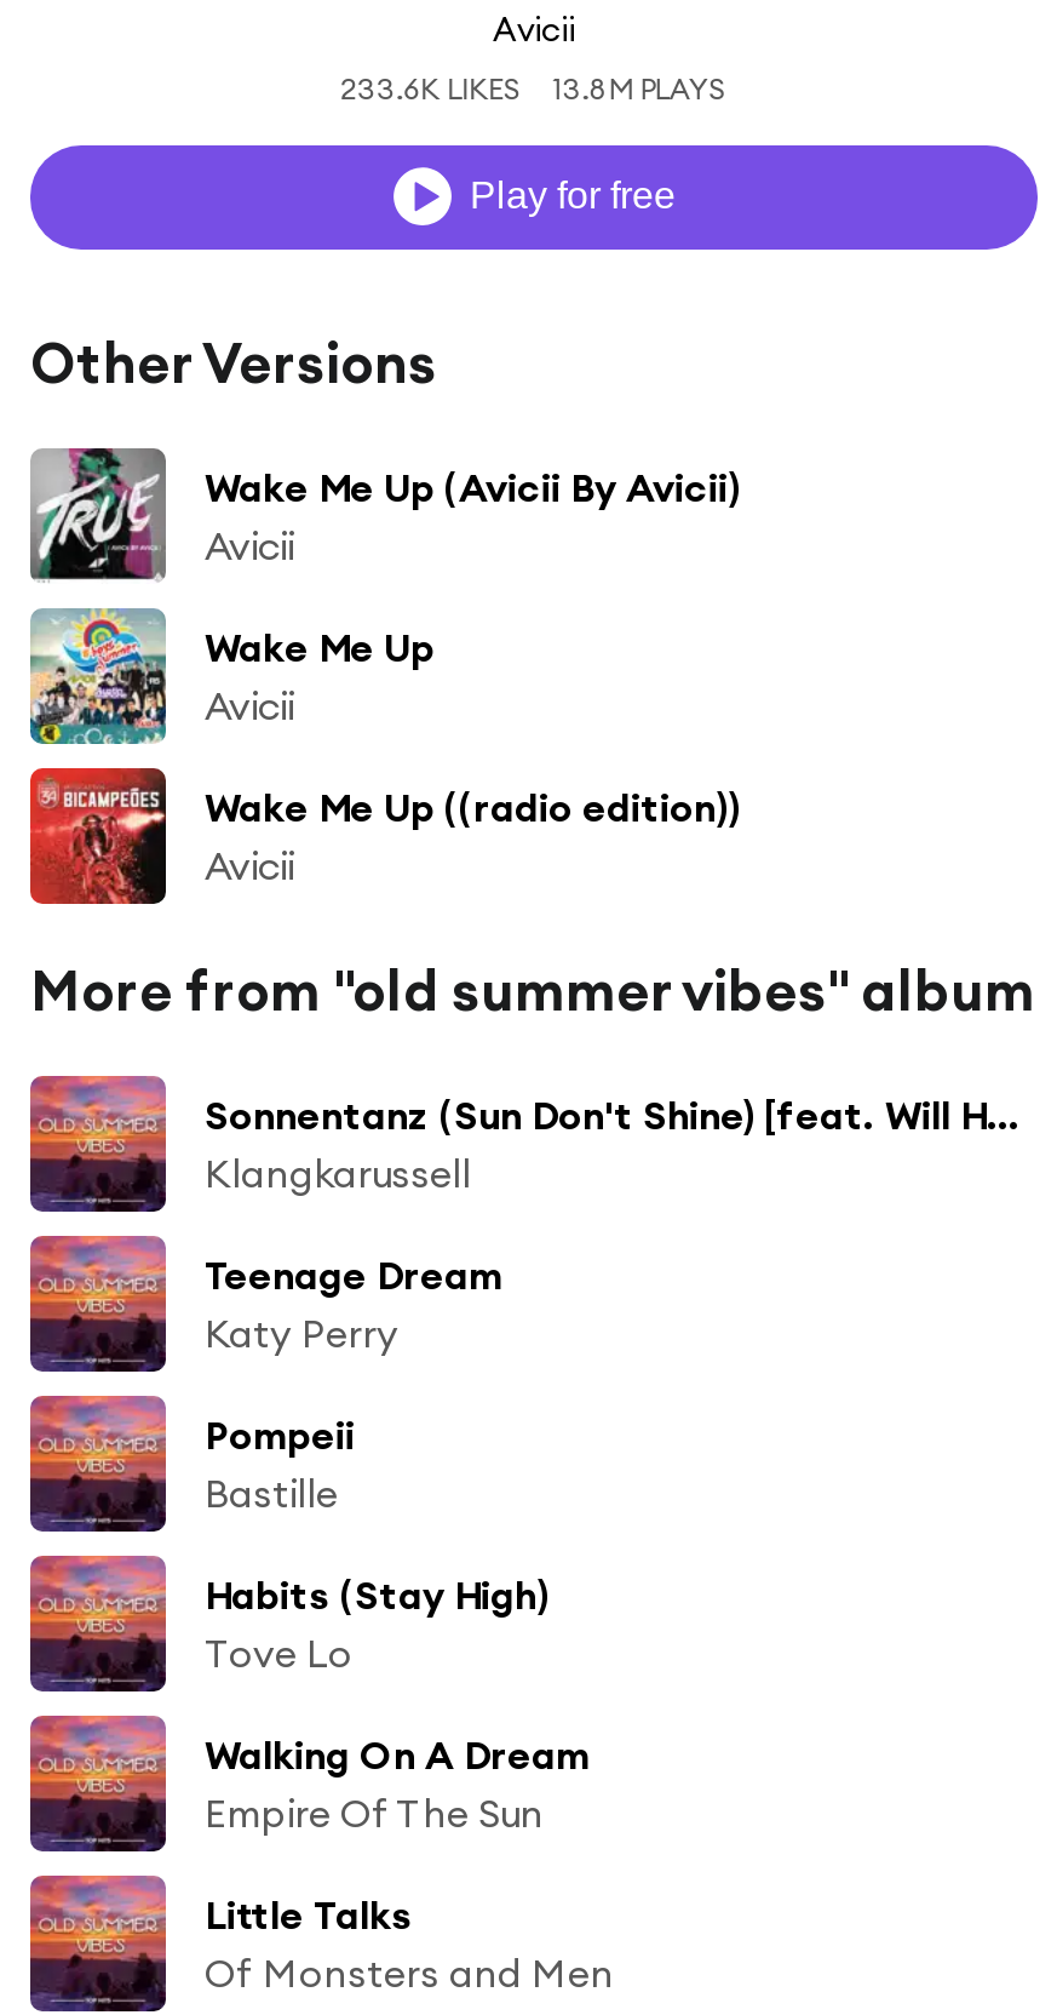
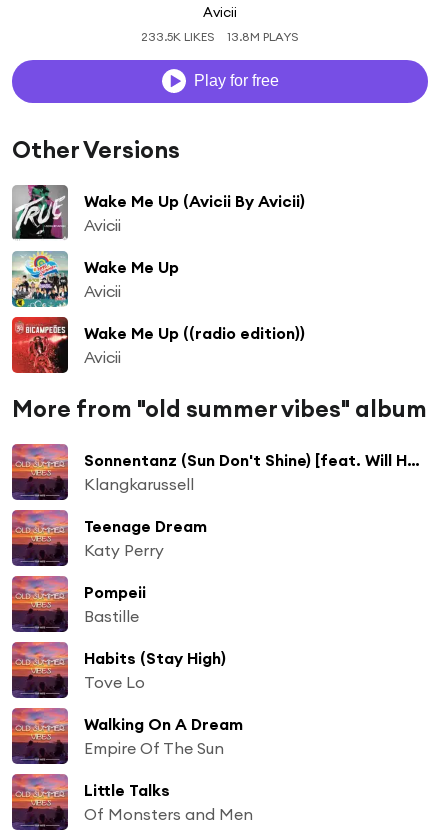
- 233.6K LIKES 13.8M PLAYS
+ 233.5K LIKES 13.8M PLAYS
